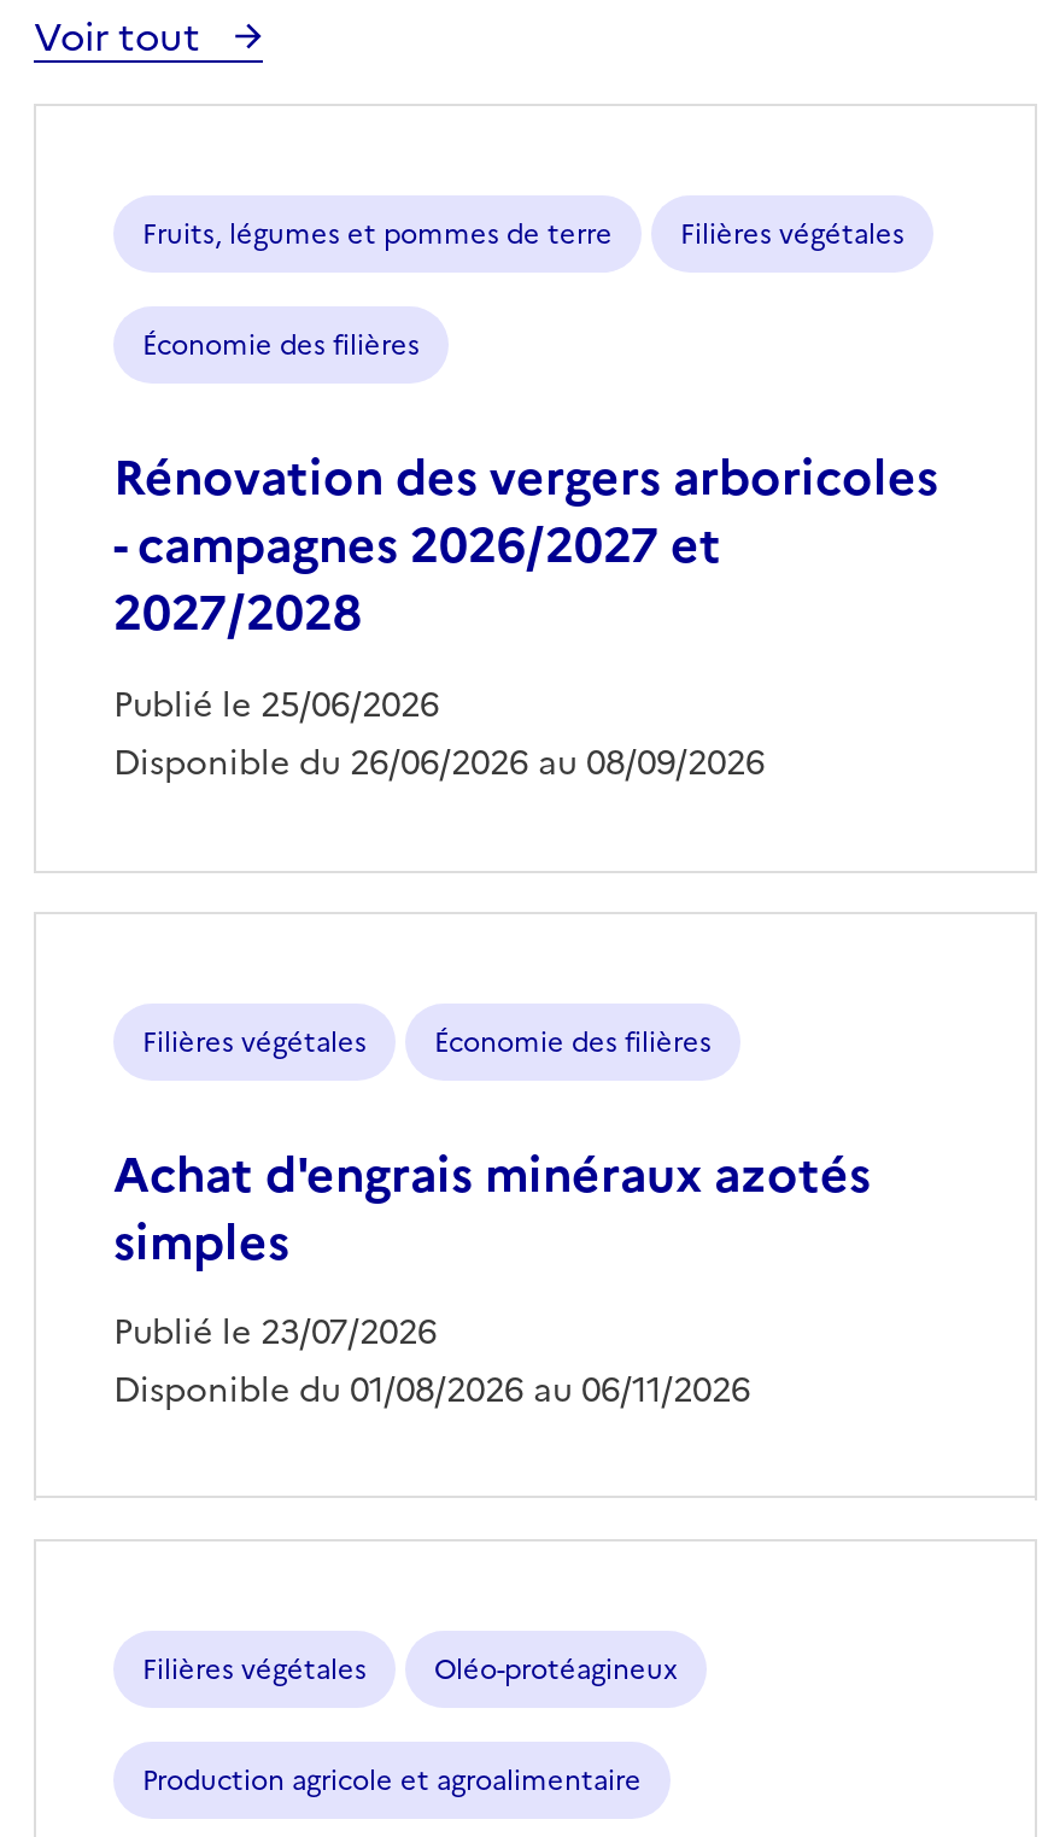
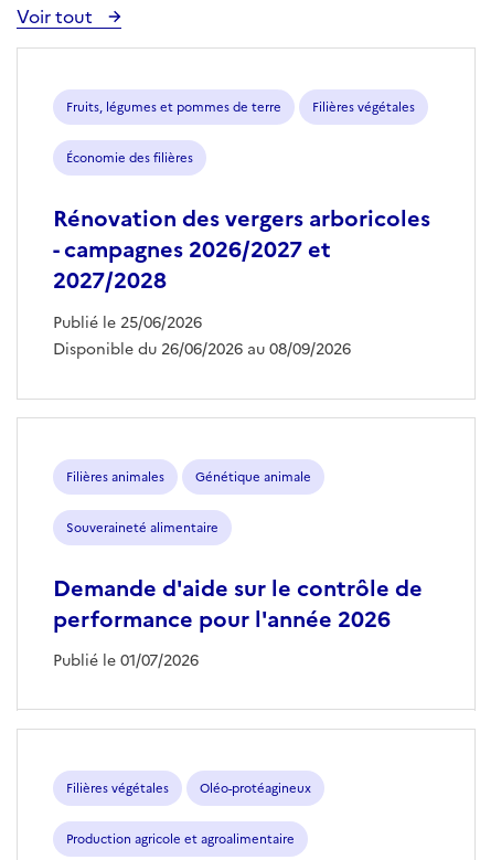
- Filières végétales
- Économie des filières
- Achat d'engrais minéraux azotés
- simples
- Publié le 23/07/2026
- Disponible du 01/08/2026 au 06/11/2026
+ Filières animales
+ Génétique animale
+ Souveraineté alimentaire
+ Demande d'aide sur le contrôle de
+ performance pour l'année 2026
+ Publié le 01/07/2026
